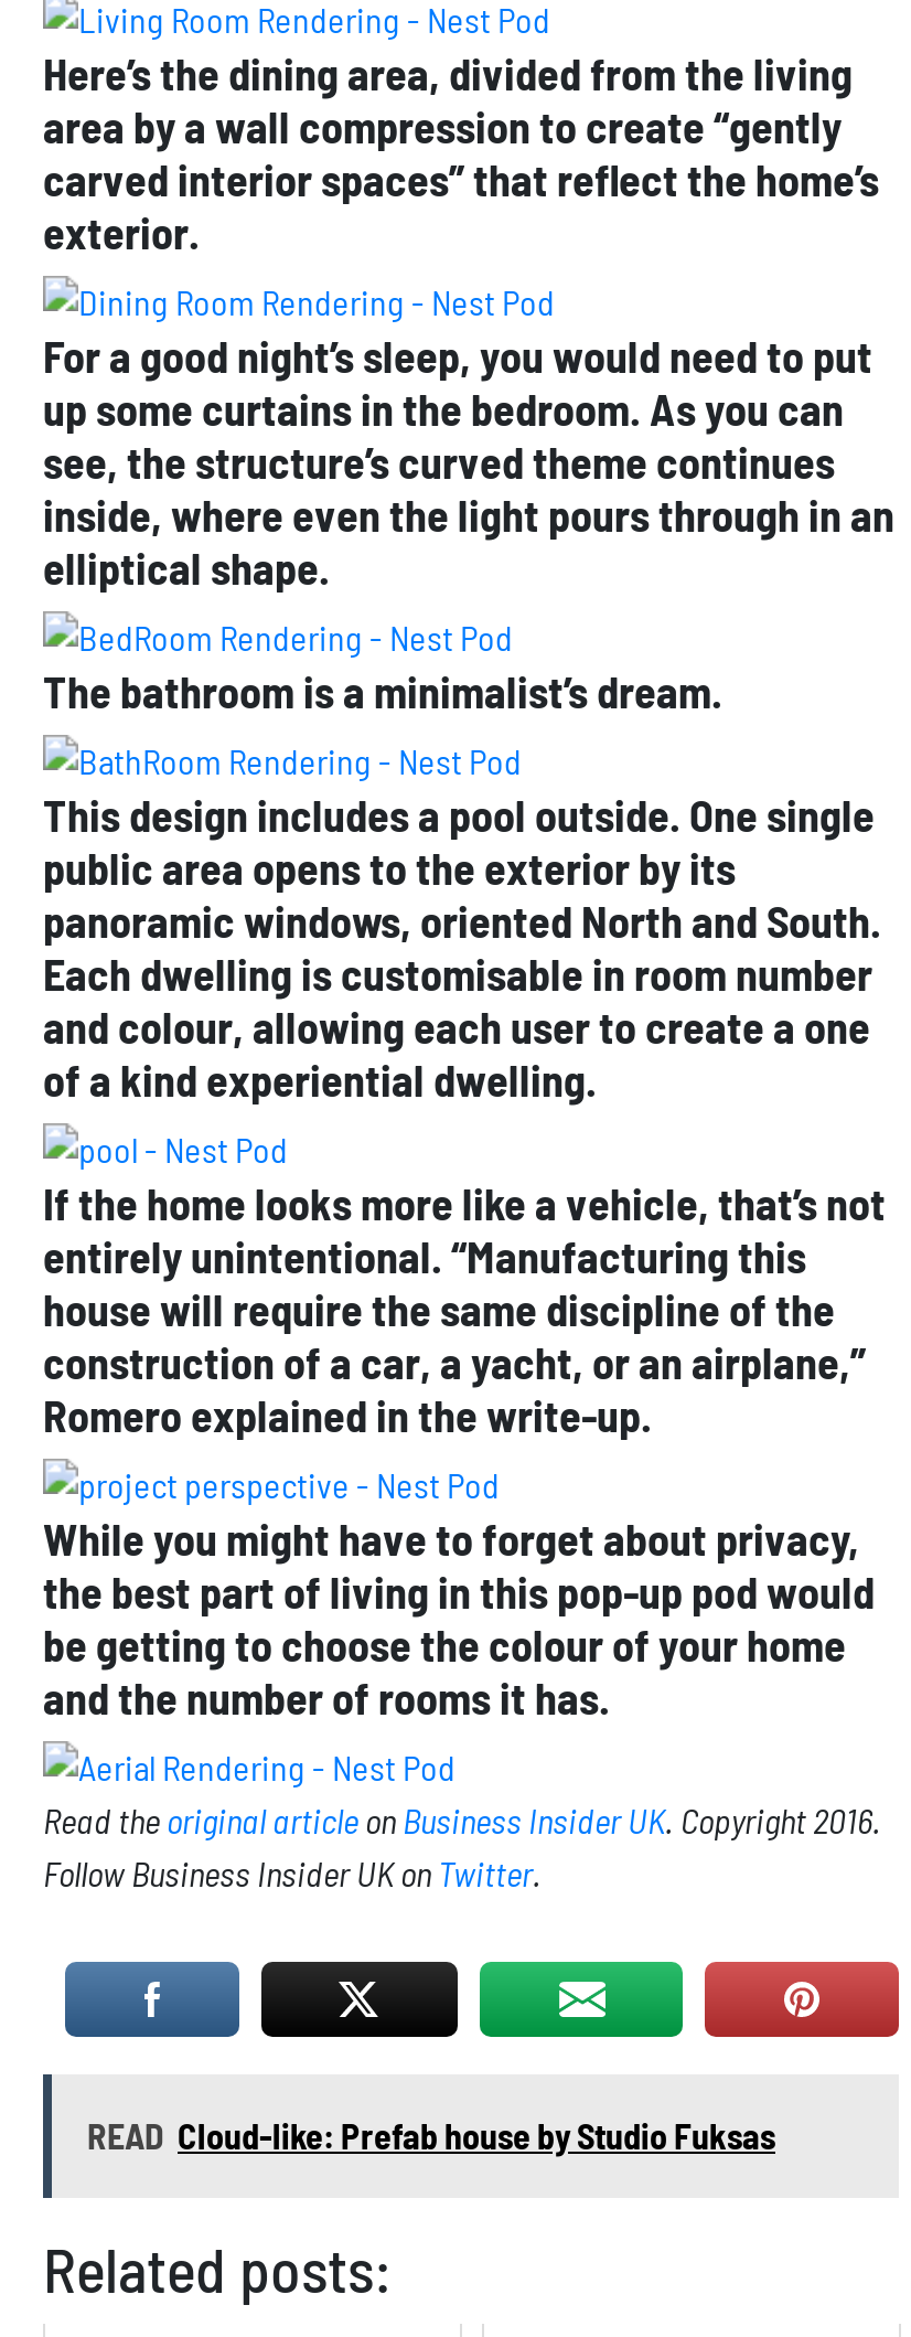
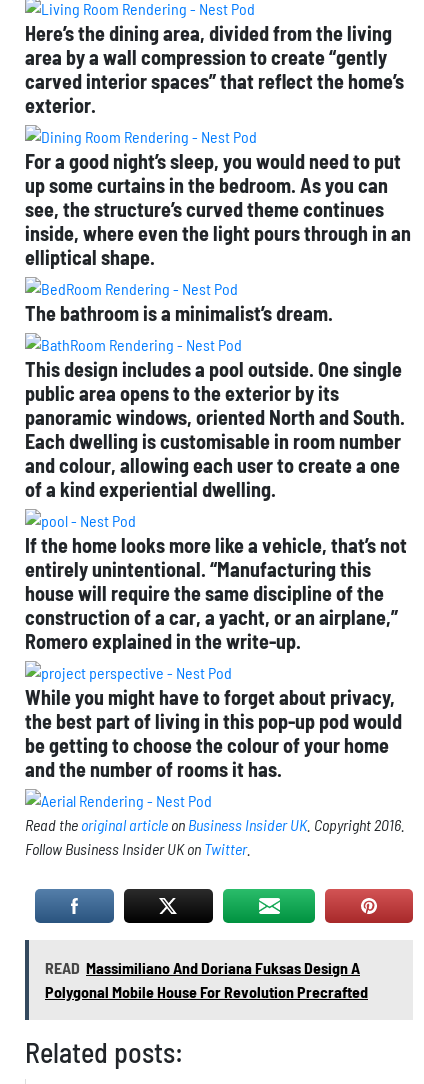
- READ Cloud-like: Prefab house by Studio Fuksas
+ READ Massimiliano And Doriana Fuksas Design A
+ Polygonal Mobile House For Revolution Precrafted
